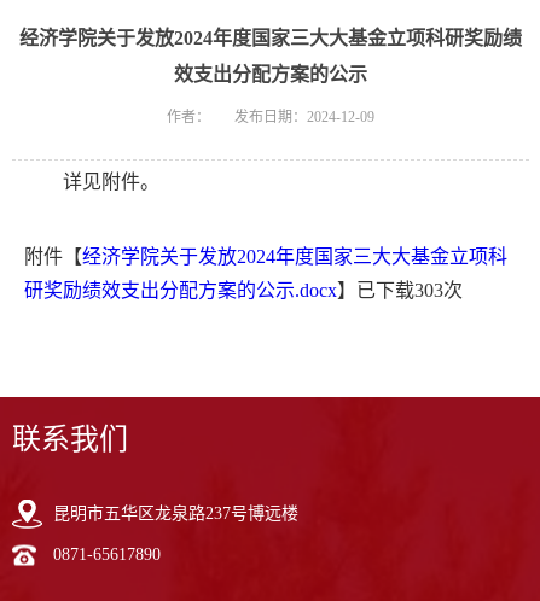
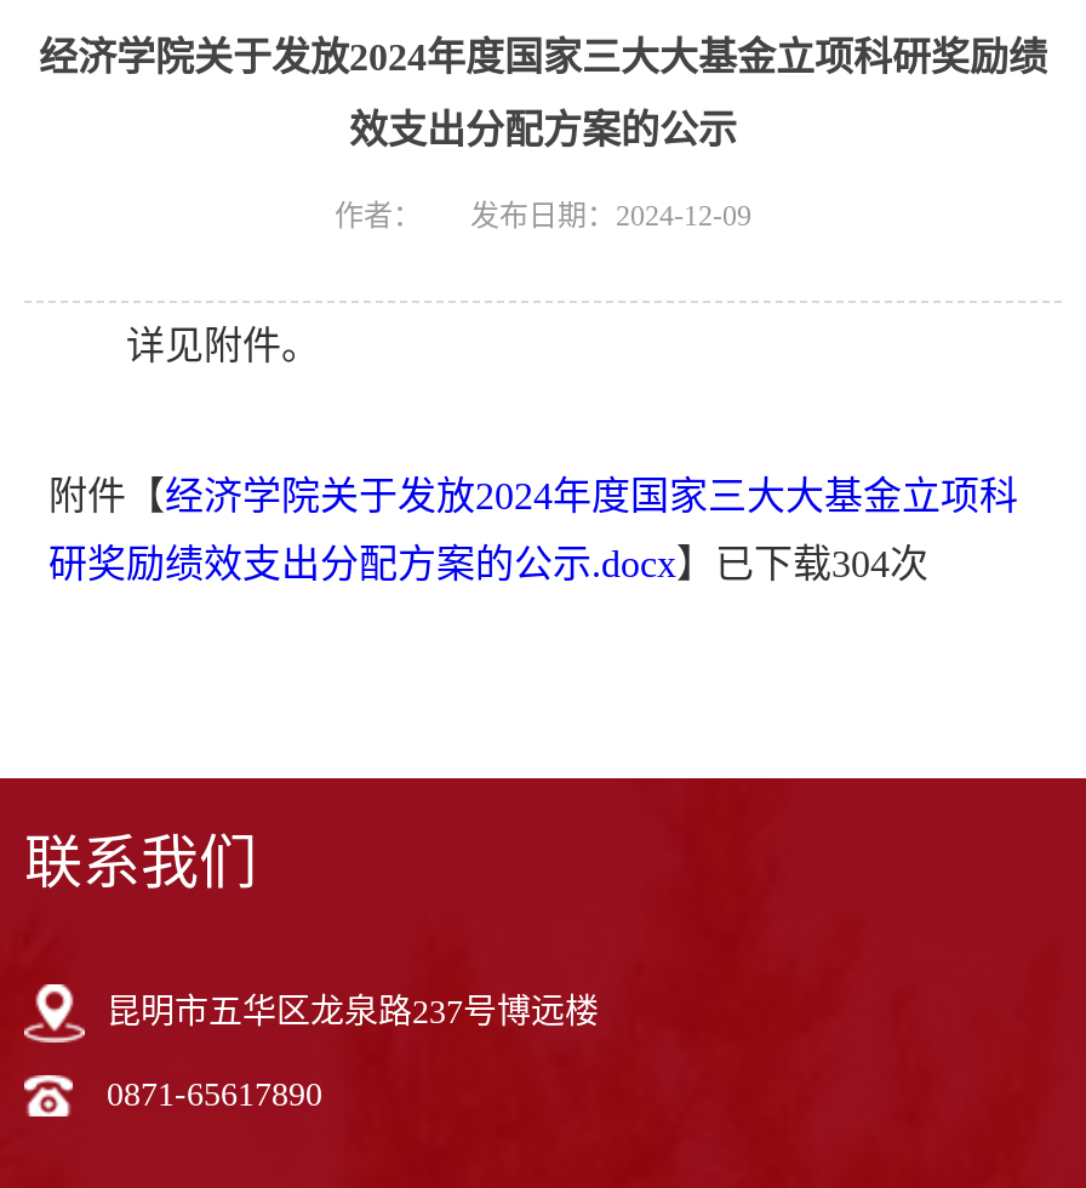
- 研奖励绩效支出分配方案的公示.docx】已下载303次
+ 研奖励绩效支出分配方案的公示.docx】已下载304次
